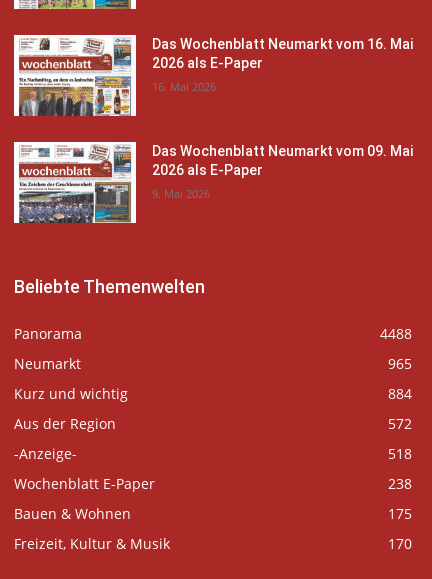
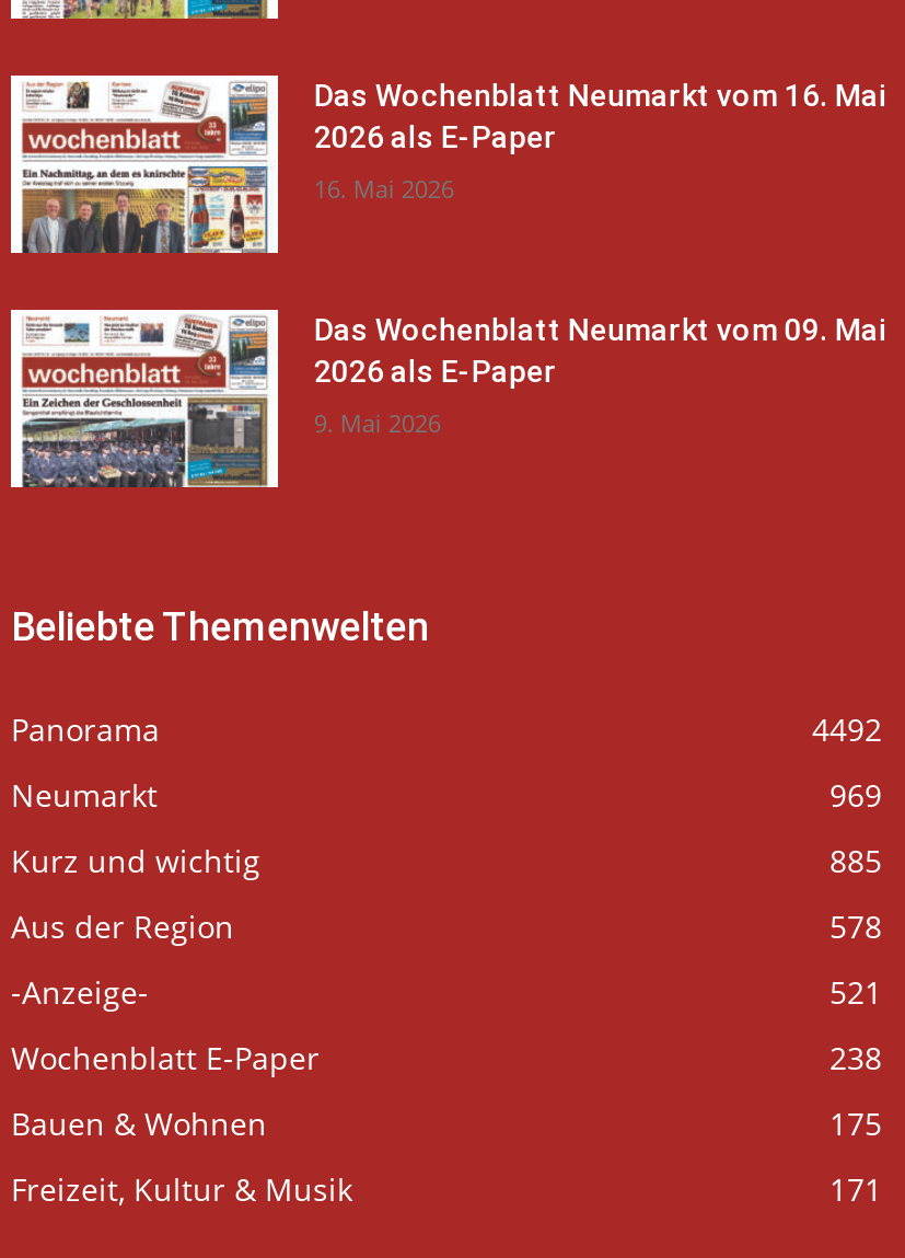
- 4488
+ 4492

- 965
+ 969

- 884
+ 885

- 572
+ 578

- 518
+ 521

- 170
+ 171
